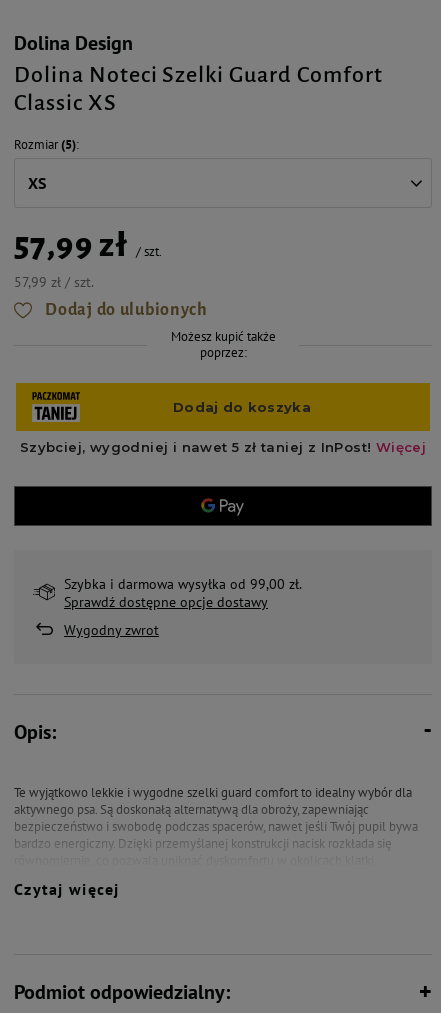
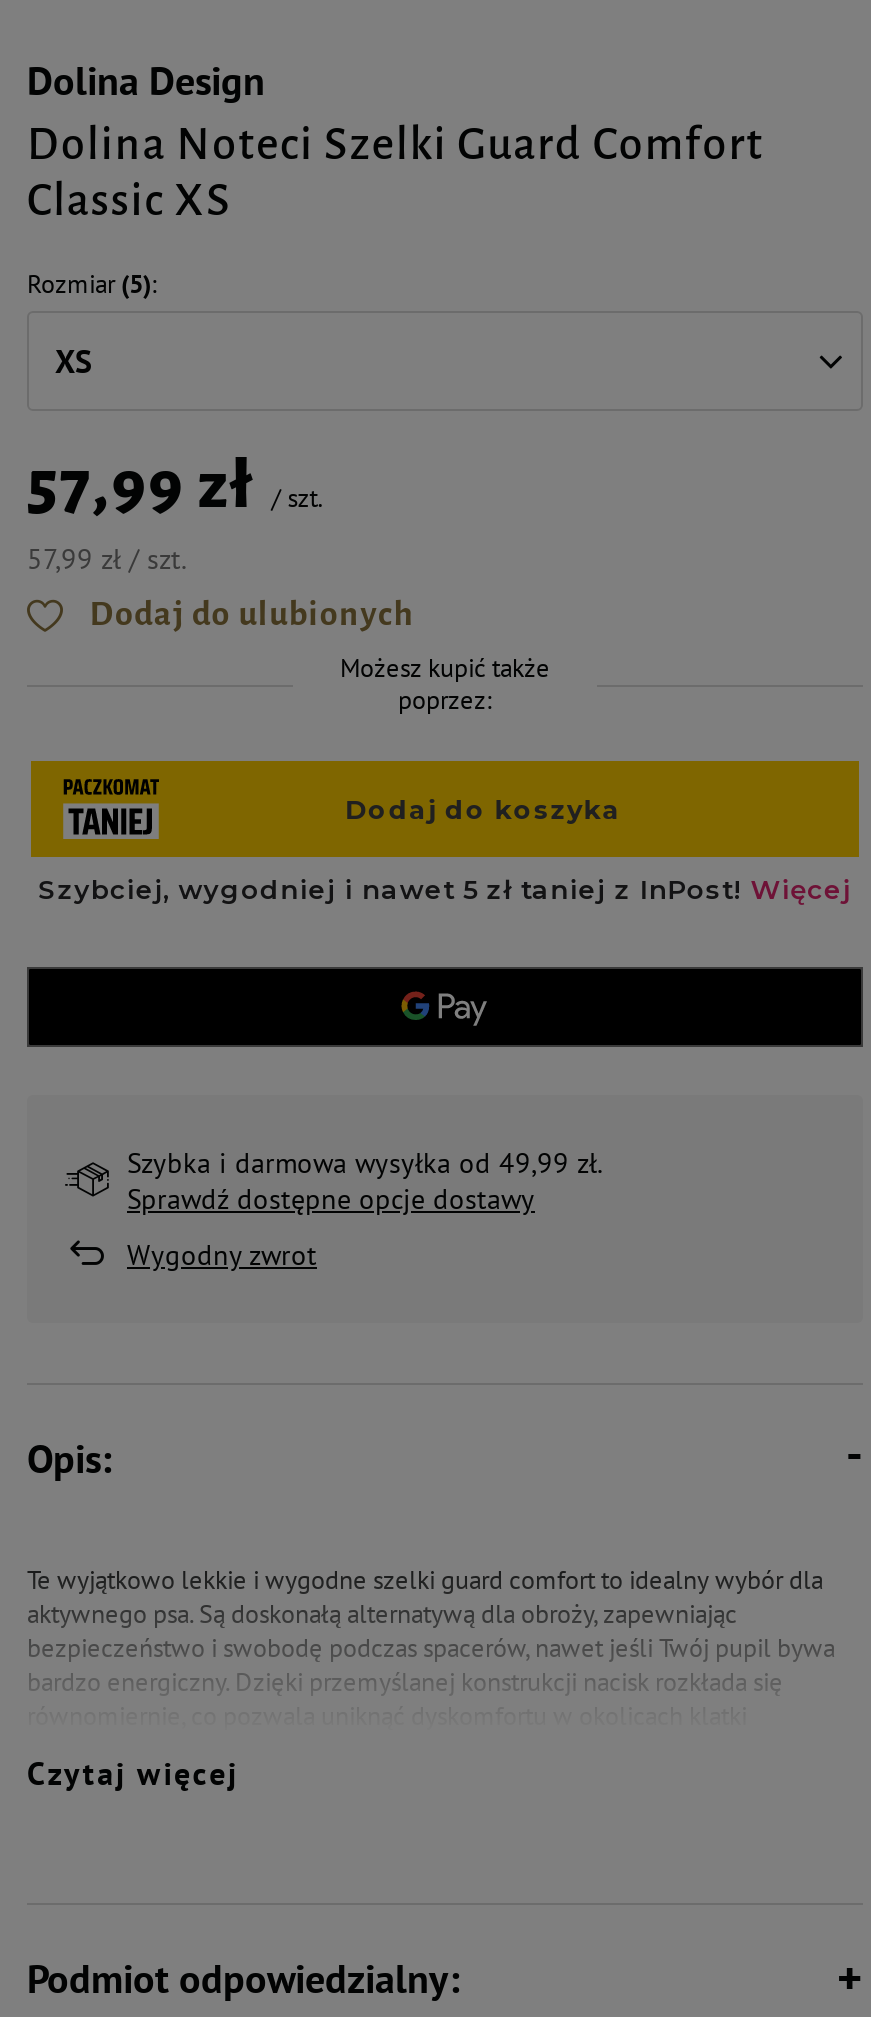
- Szybka i darmowa wysyłka od 99,00 zł.
+ Szybka i darmowa wysyłka od 49,99 zł.
